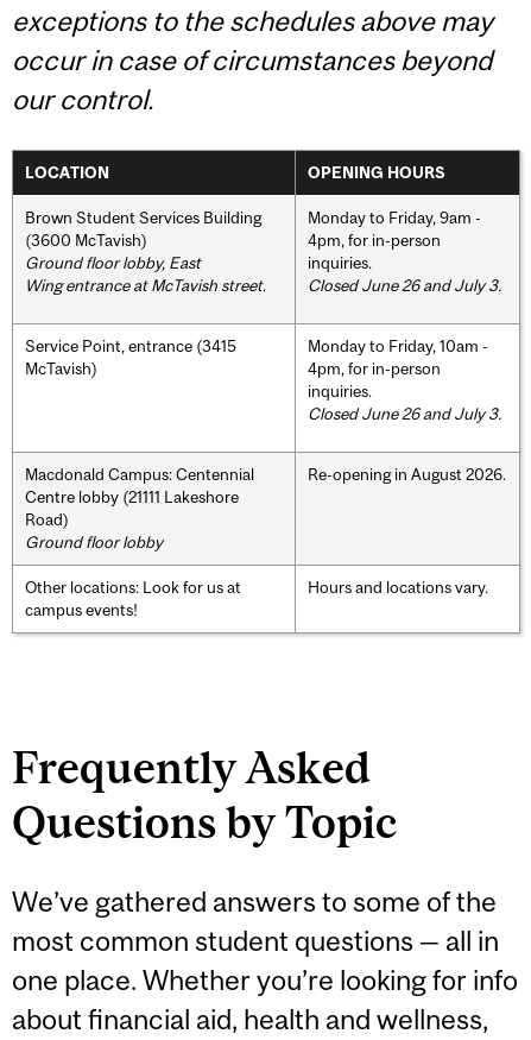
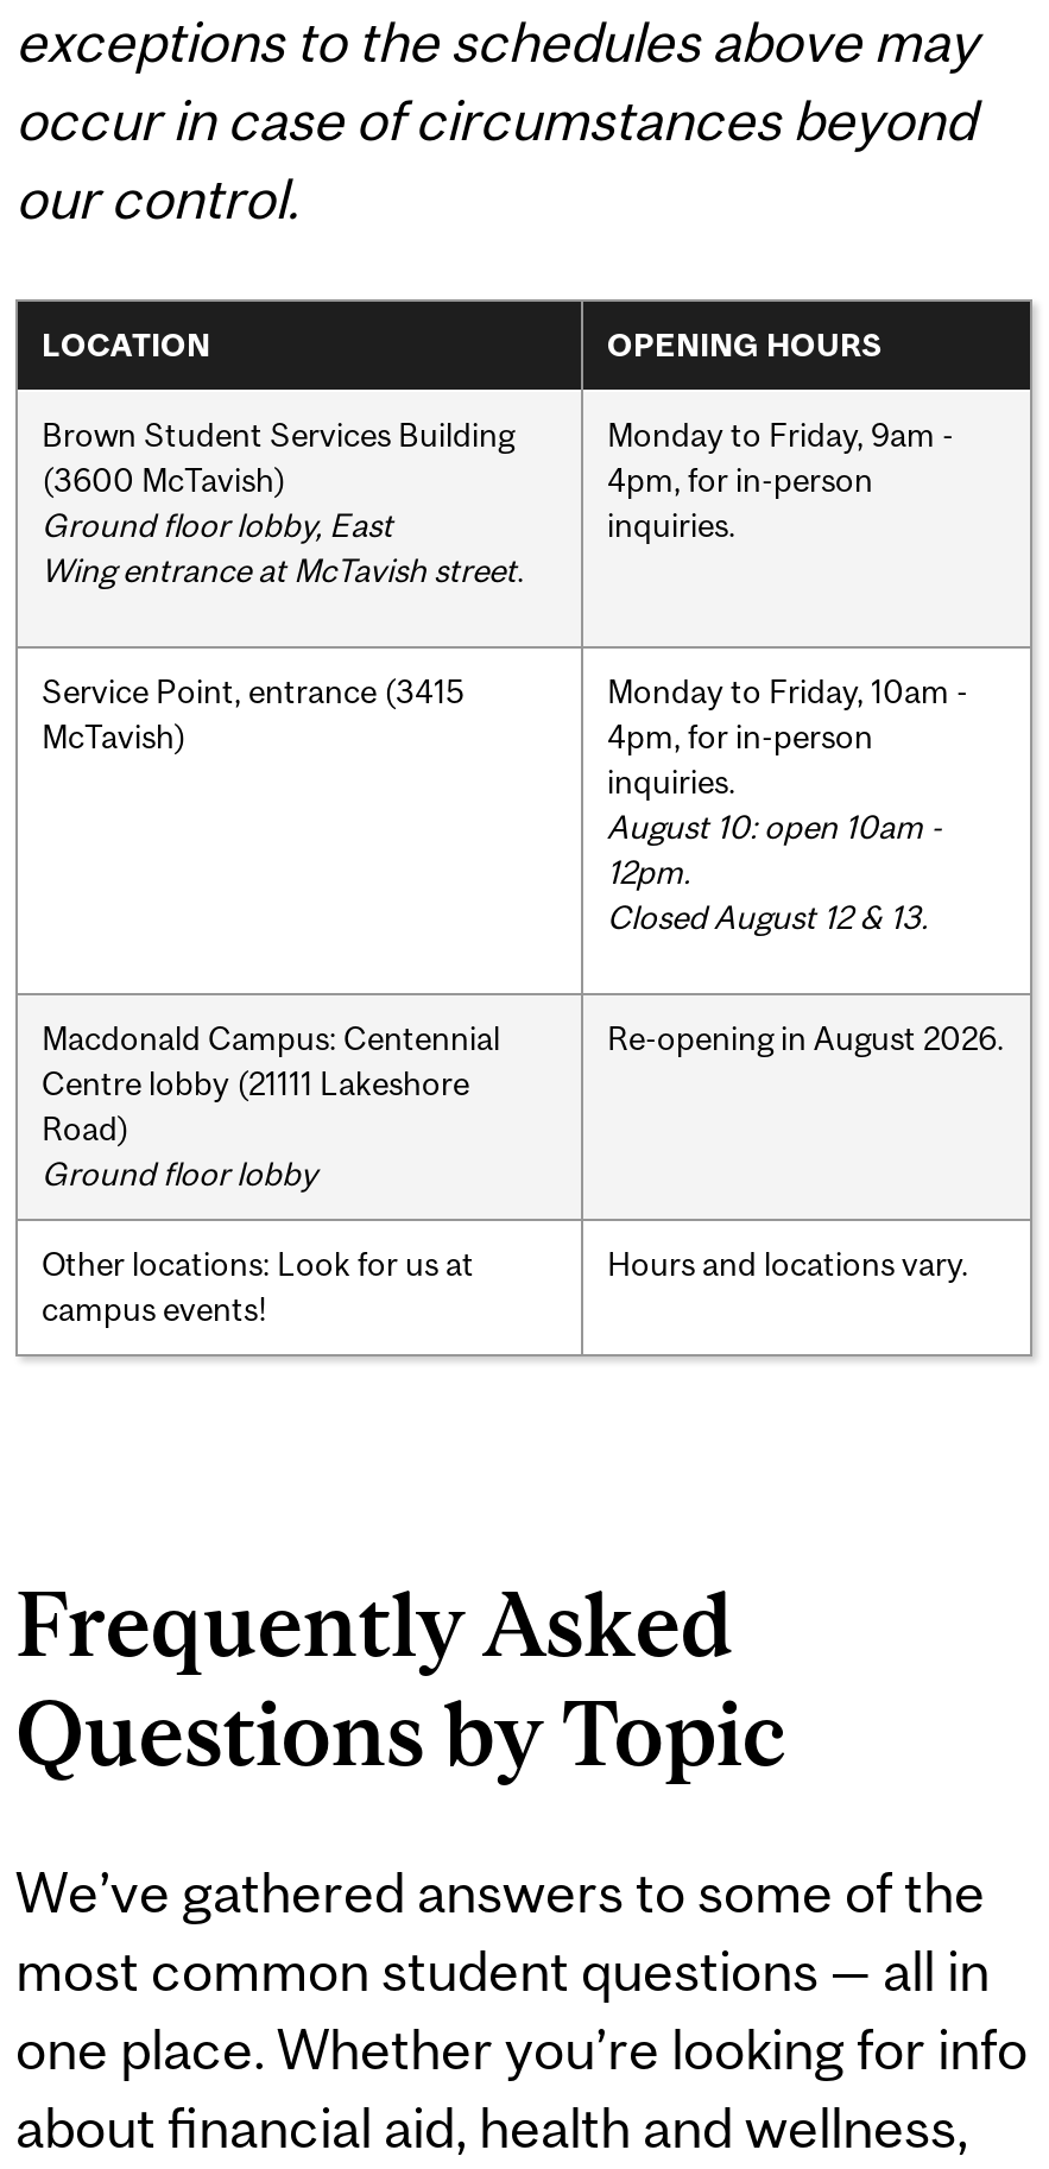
- Closed June 26 and July 3.

- Closed June 26 and July 3.
+ August 10: open 10am -
+ 12pm.
+ Closed August 12 & 13.
